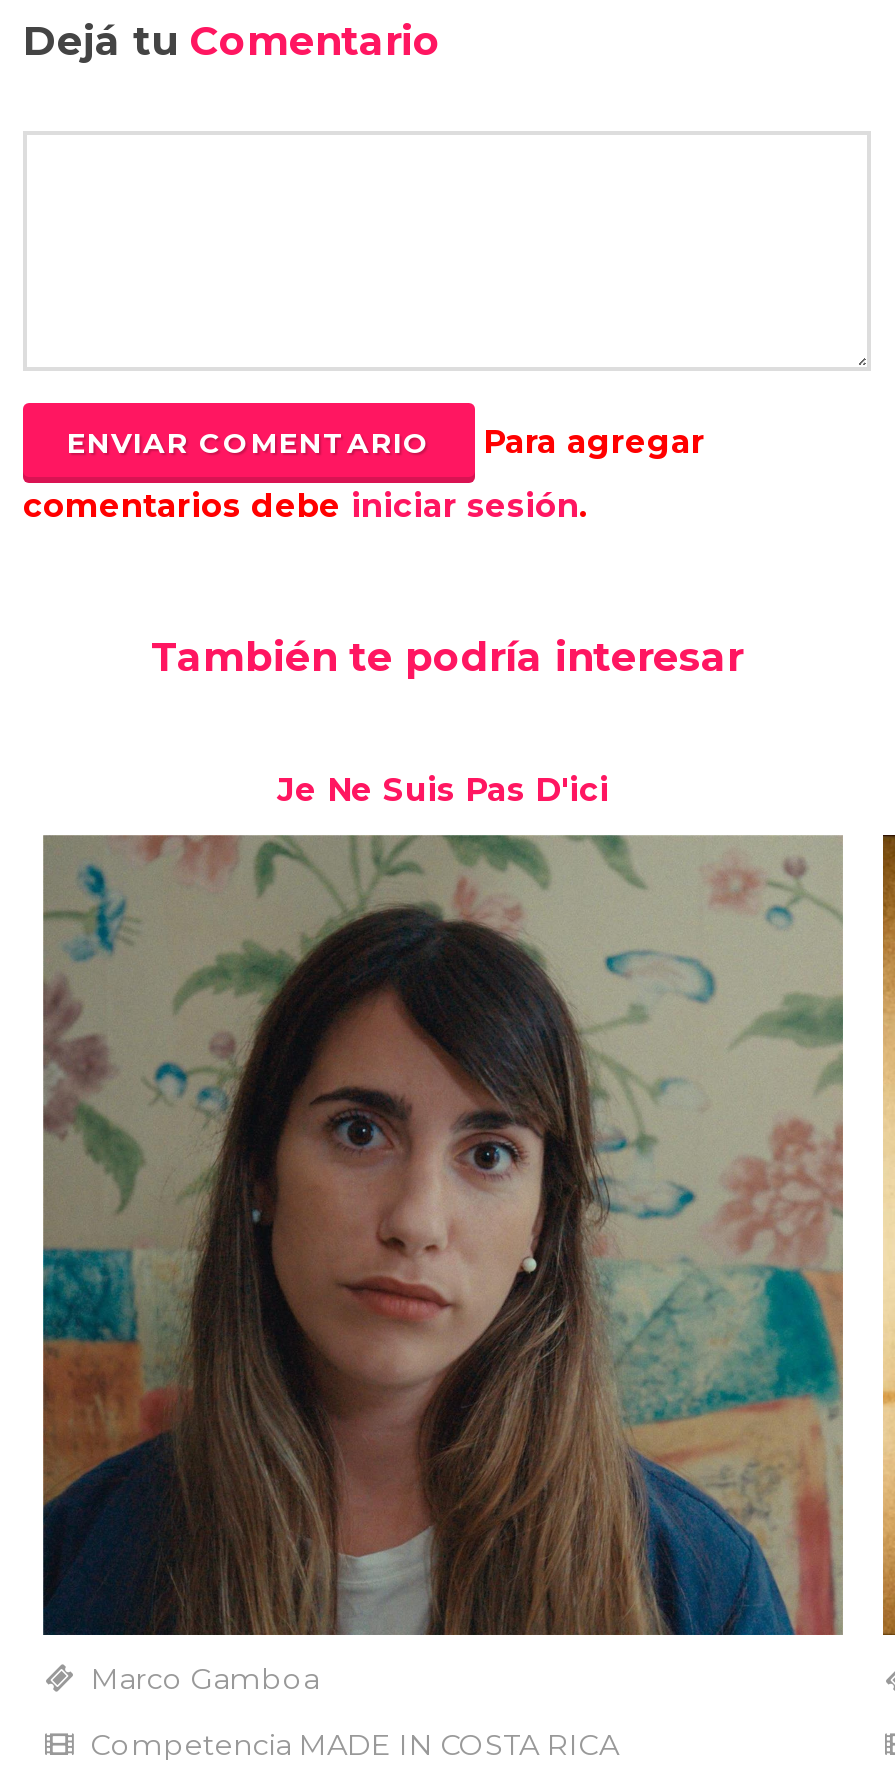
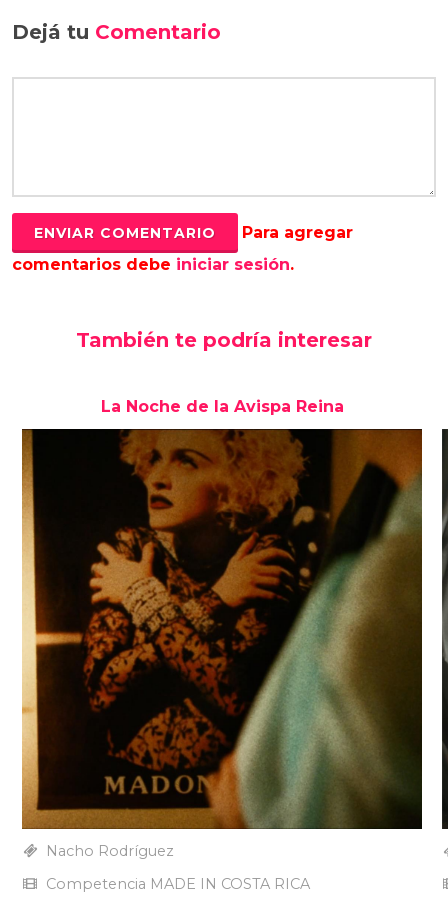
- Je Ne Suis Pas D'ici
+ La Noche de la Avispa Reina

- [image]
- Marco Gamboa
+ [image]
+ Nacho Rodríguez
